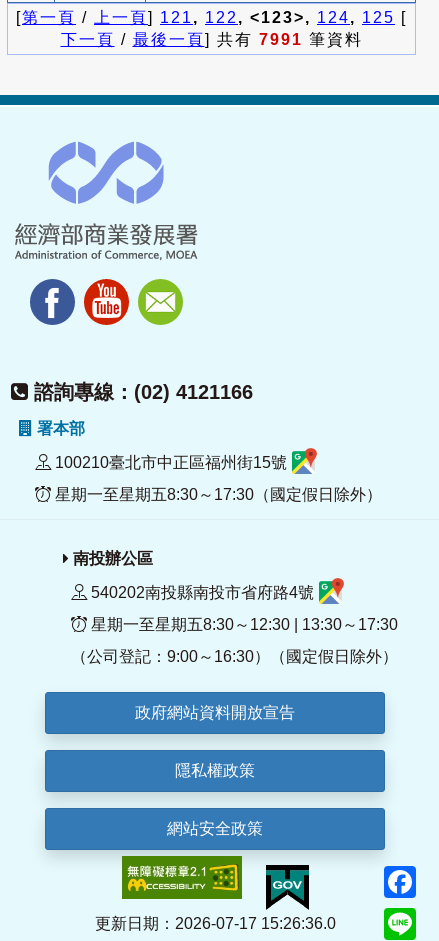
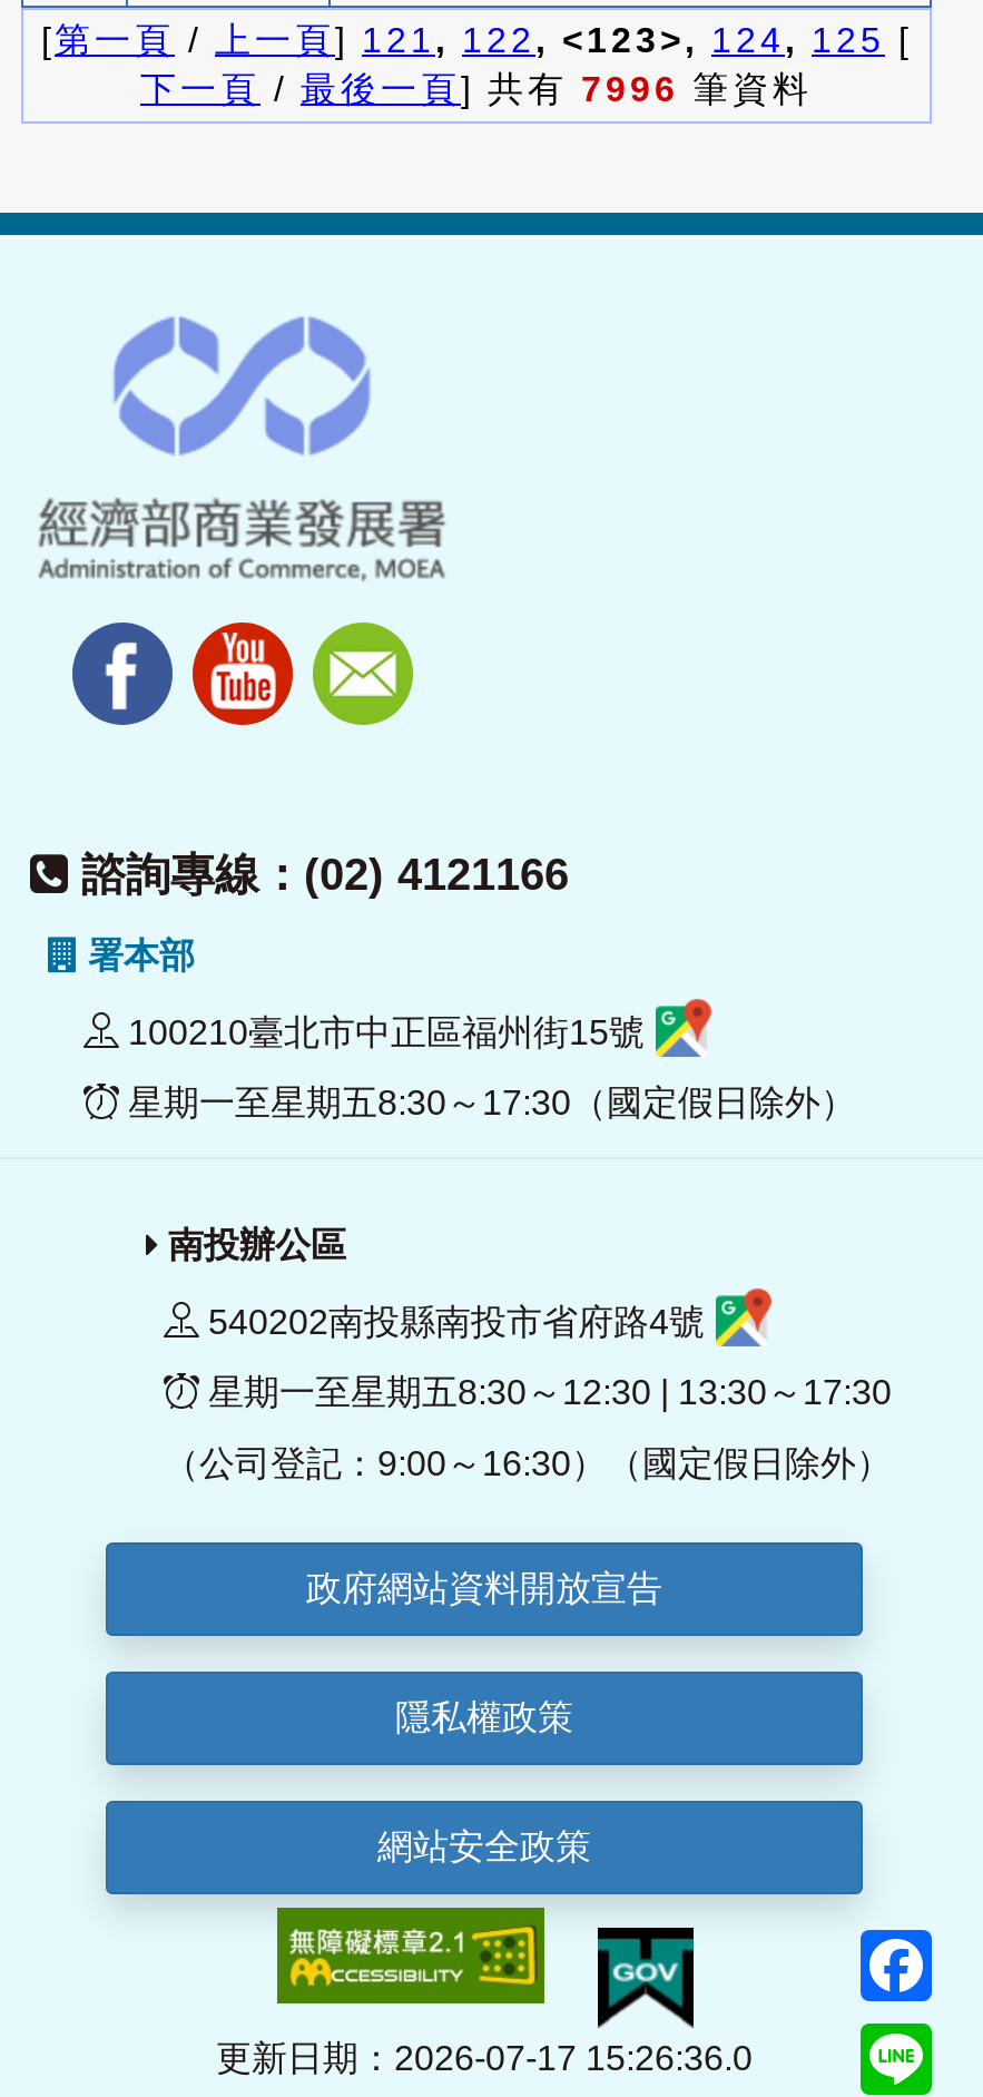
- 下一頁/最後一頁] 共有7991筆資料
+ 下一頁/最後一頁] 共有7996筆資料
